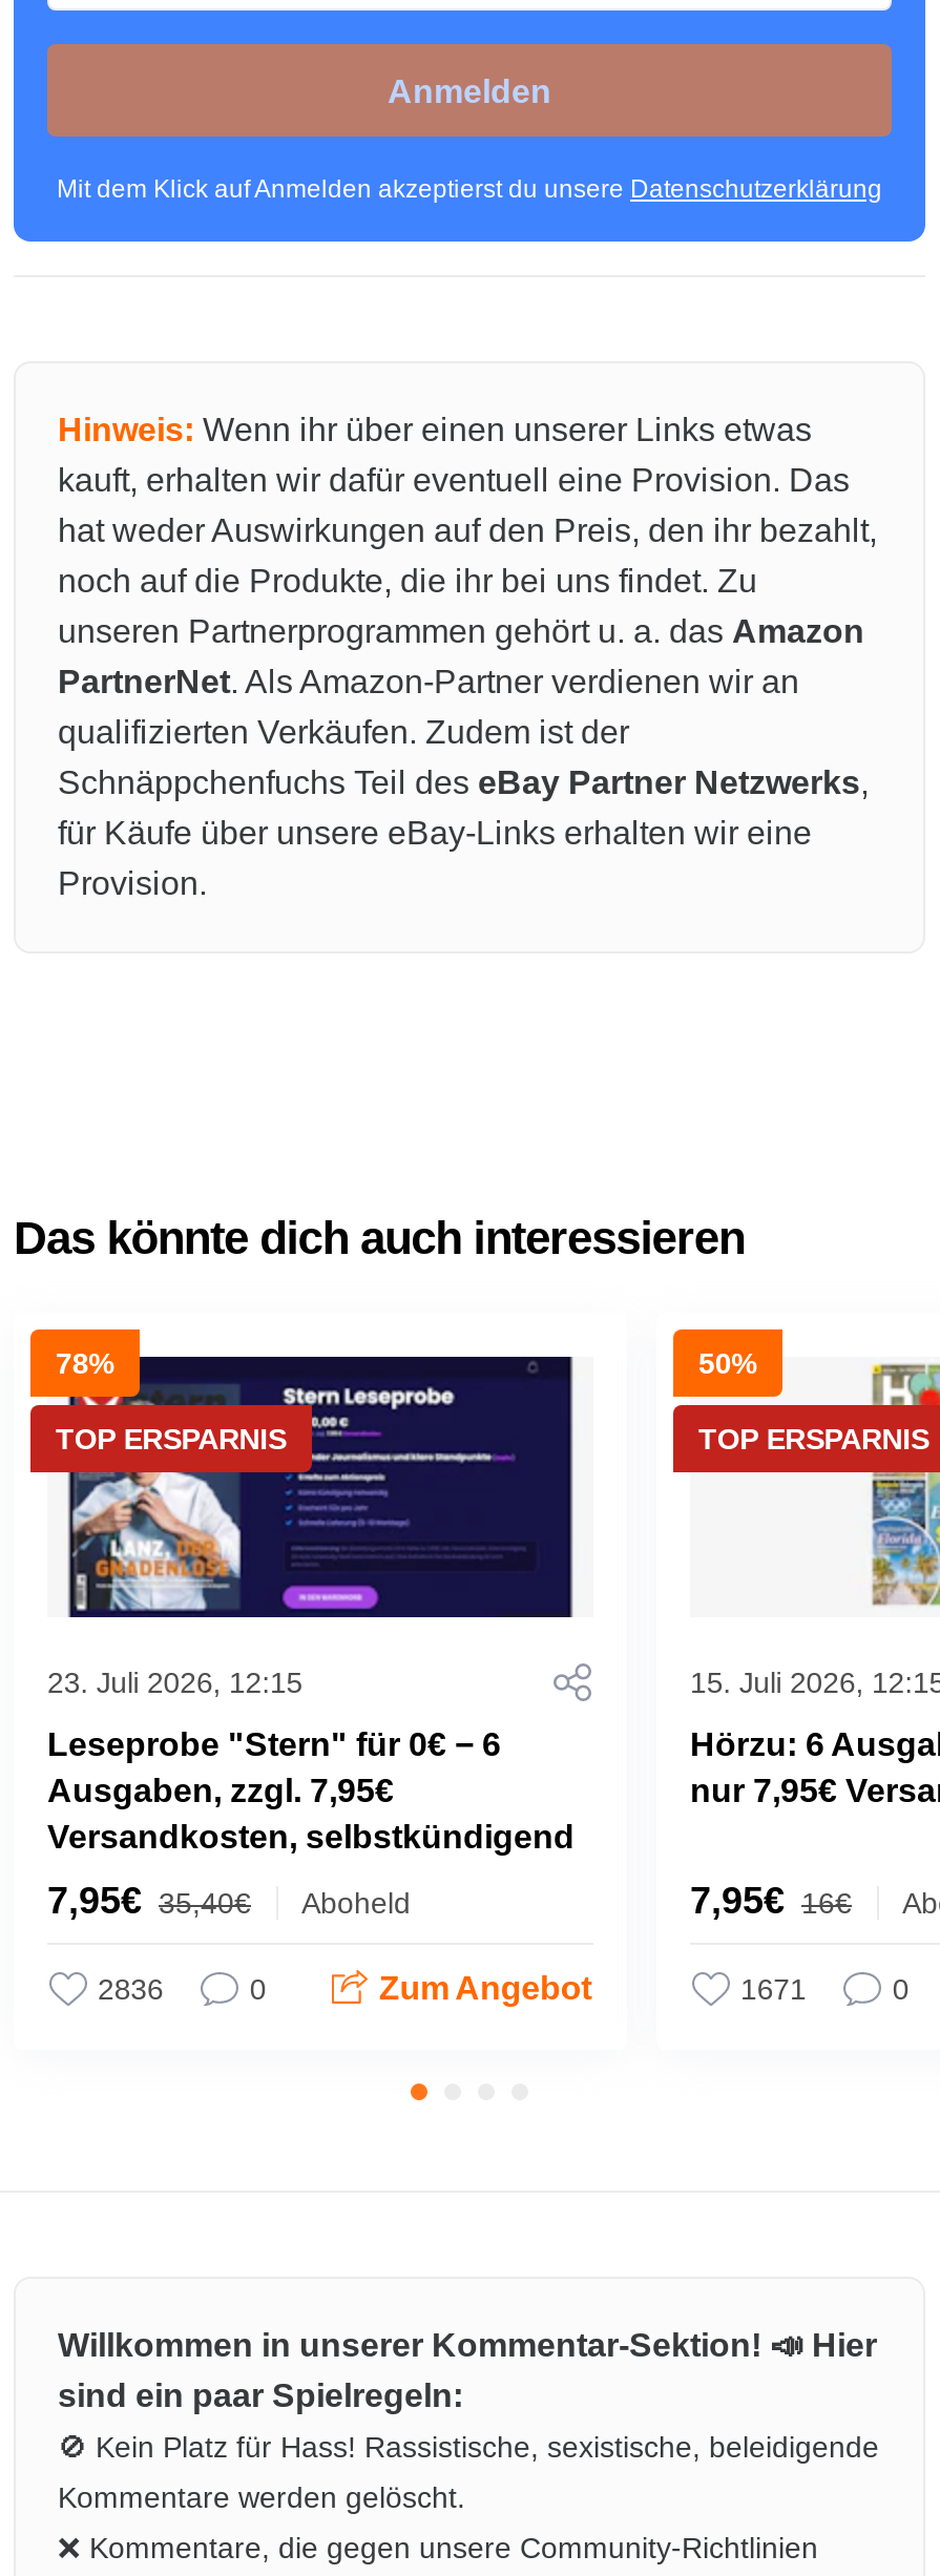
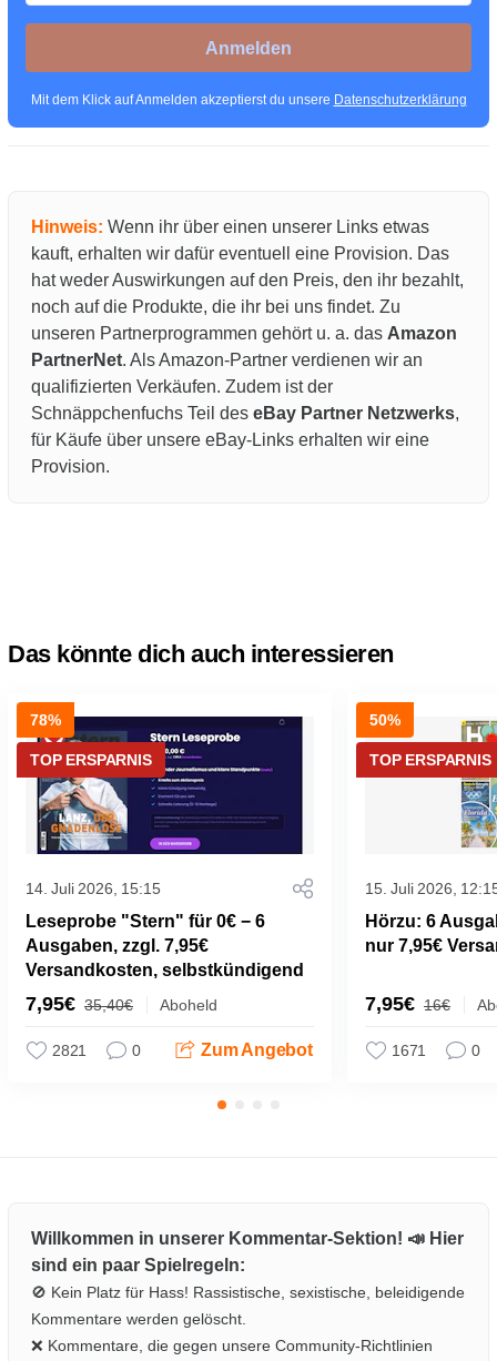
- 23. Juli 2026, 12:15
+ 14. Juli 2026, 15:15

- 2836
+ 2821
